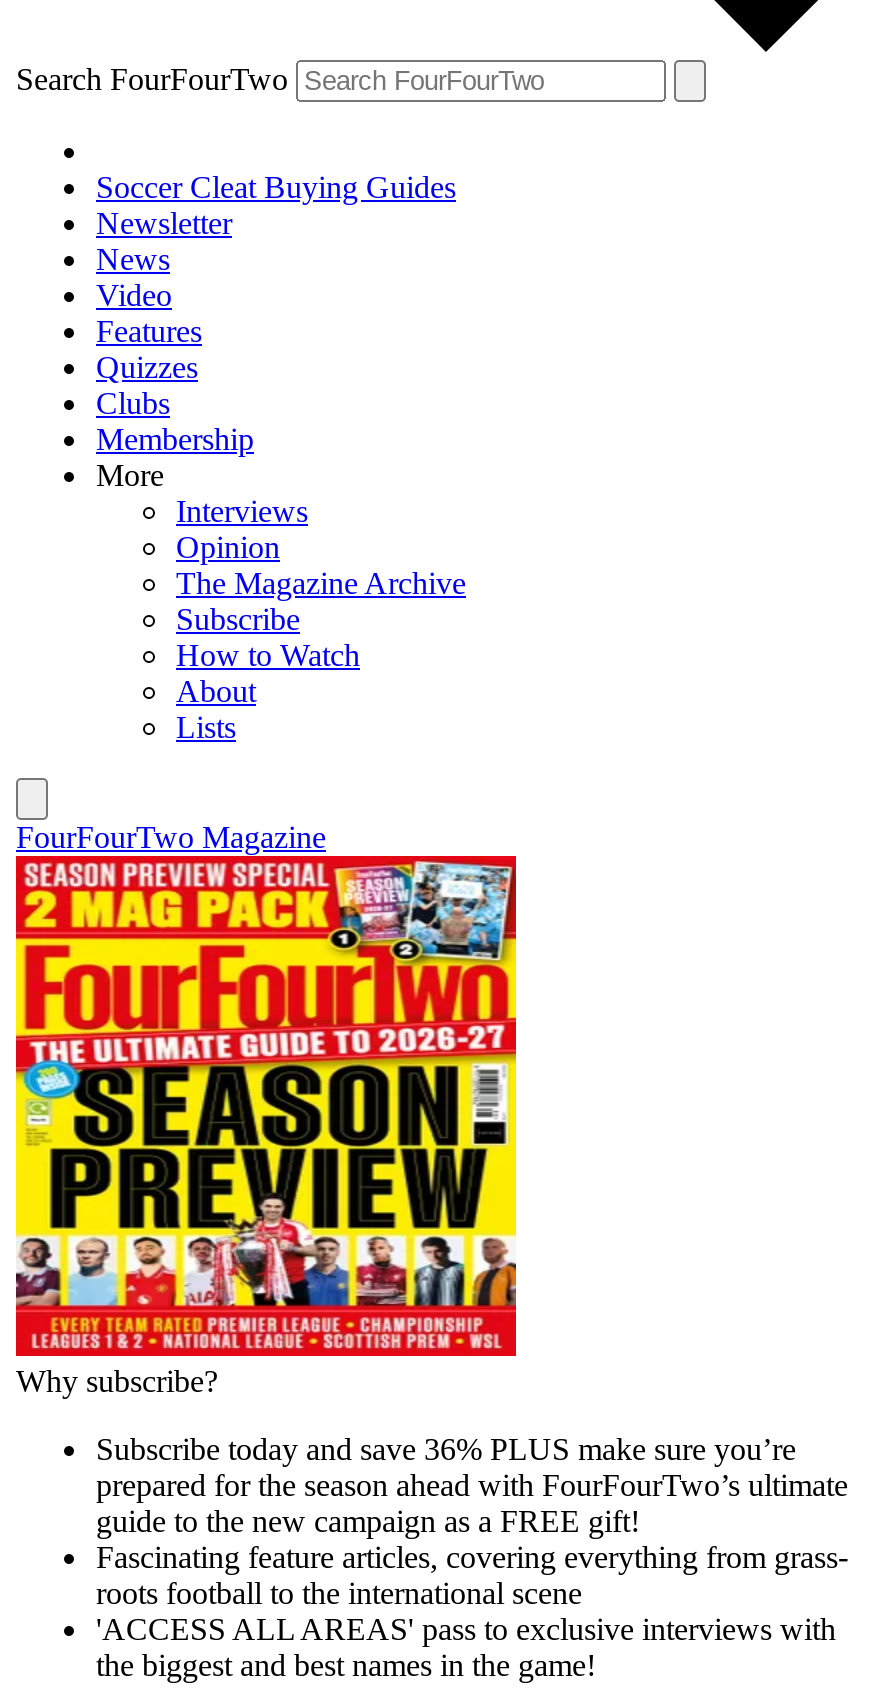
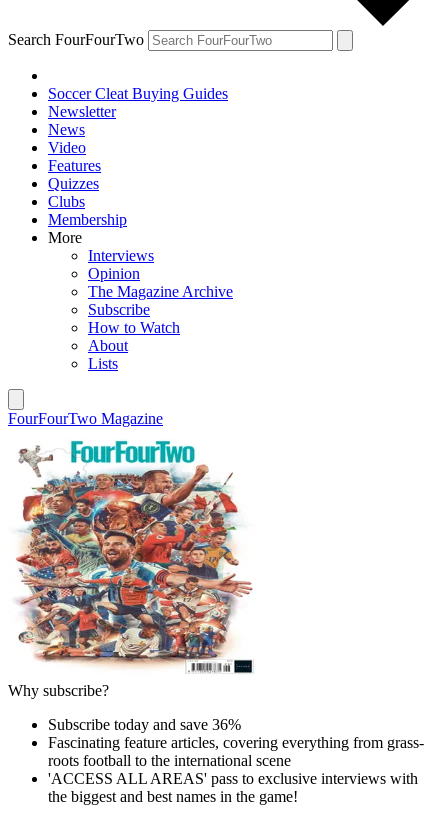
- [image]
- Subscribe today and save 36% PLUS make sure you’re
- prepared for the season ahead with FourFourTwo’s ultimate
- guide to the new campaign as a FREE gift!
+ [image]
+ Subscribe today and save 36%
